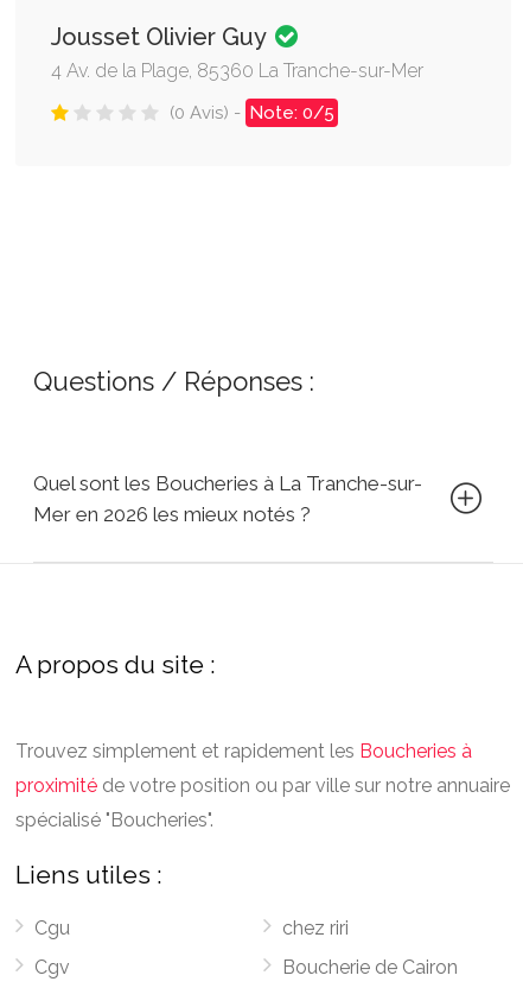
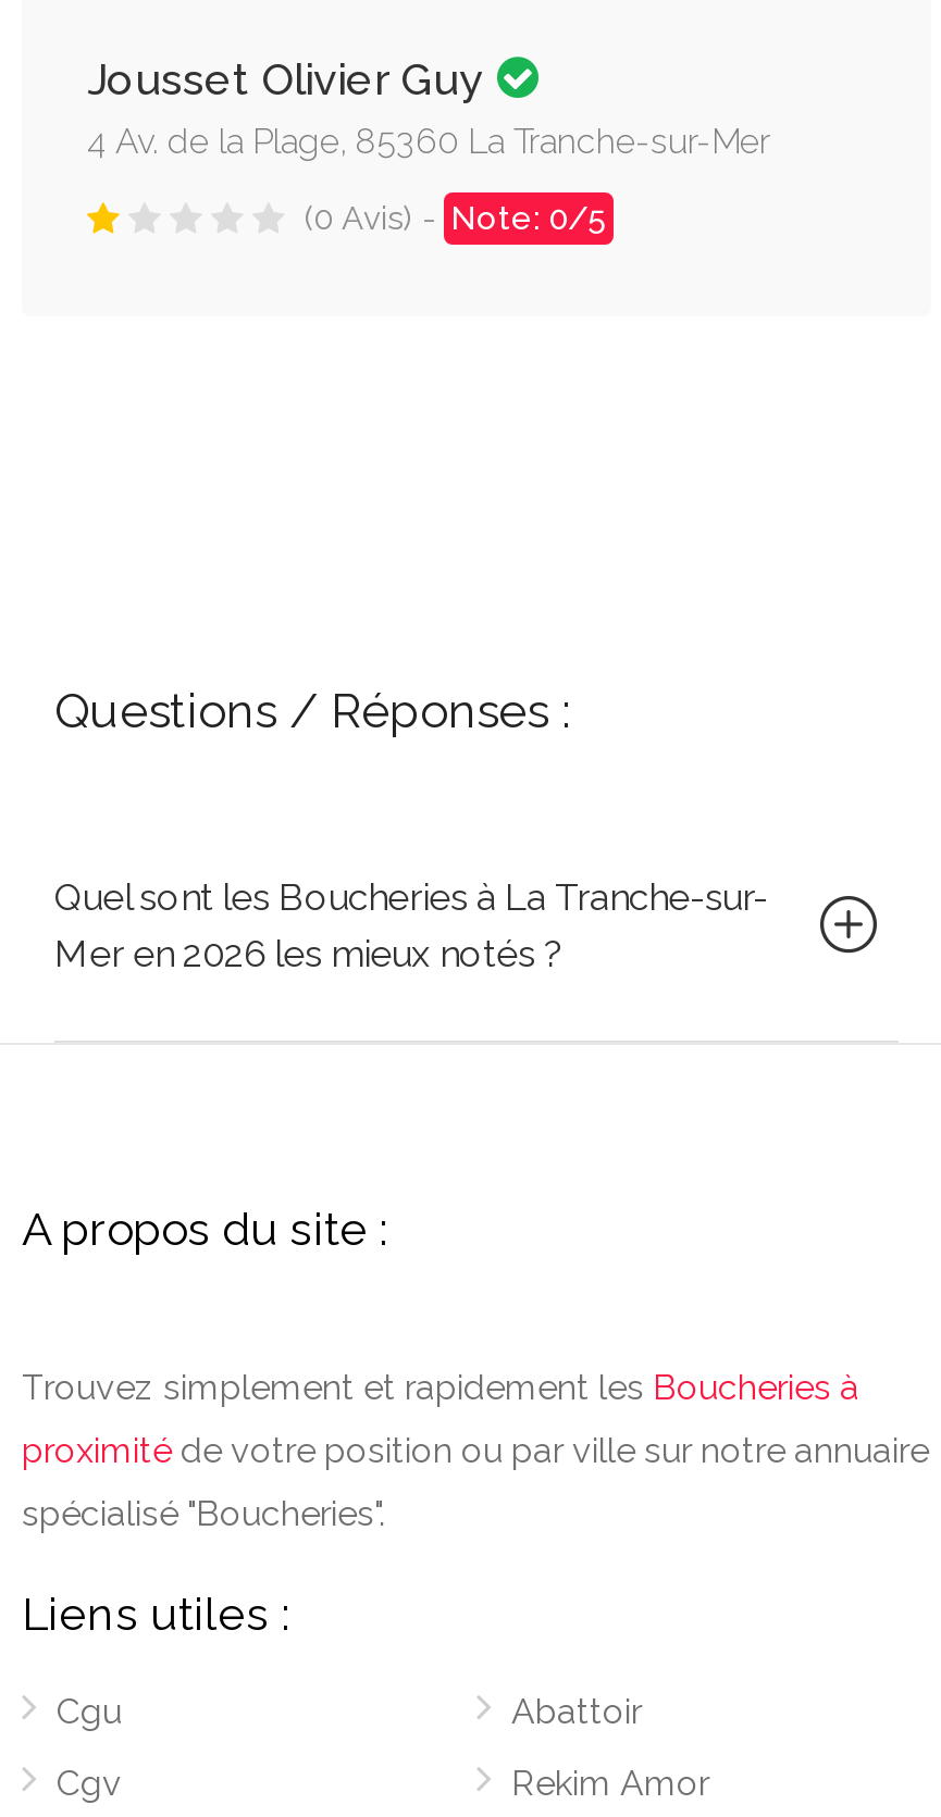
- chez riri
+ Abattoir

- Boucherie de Cairon
+ Rekim Amor
